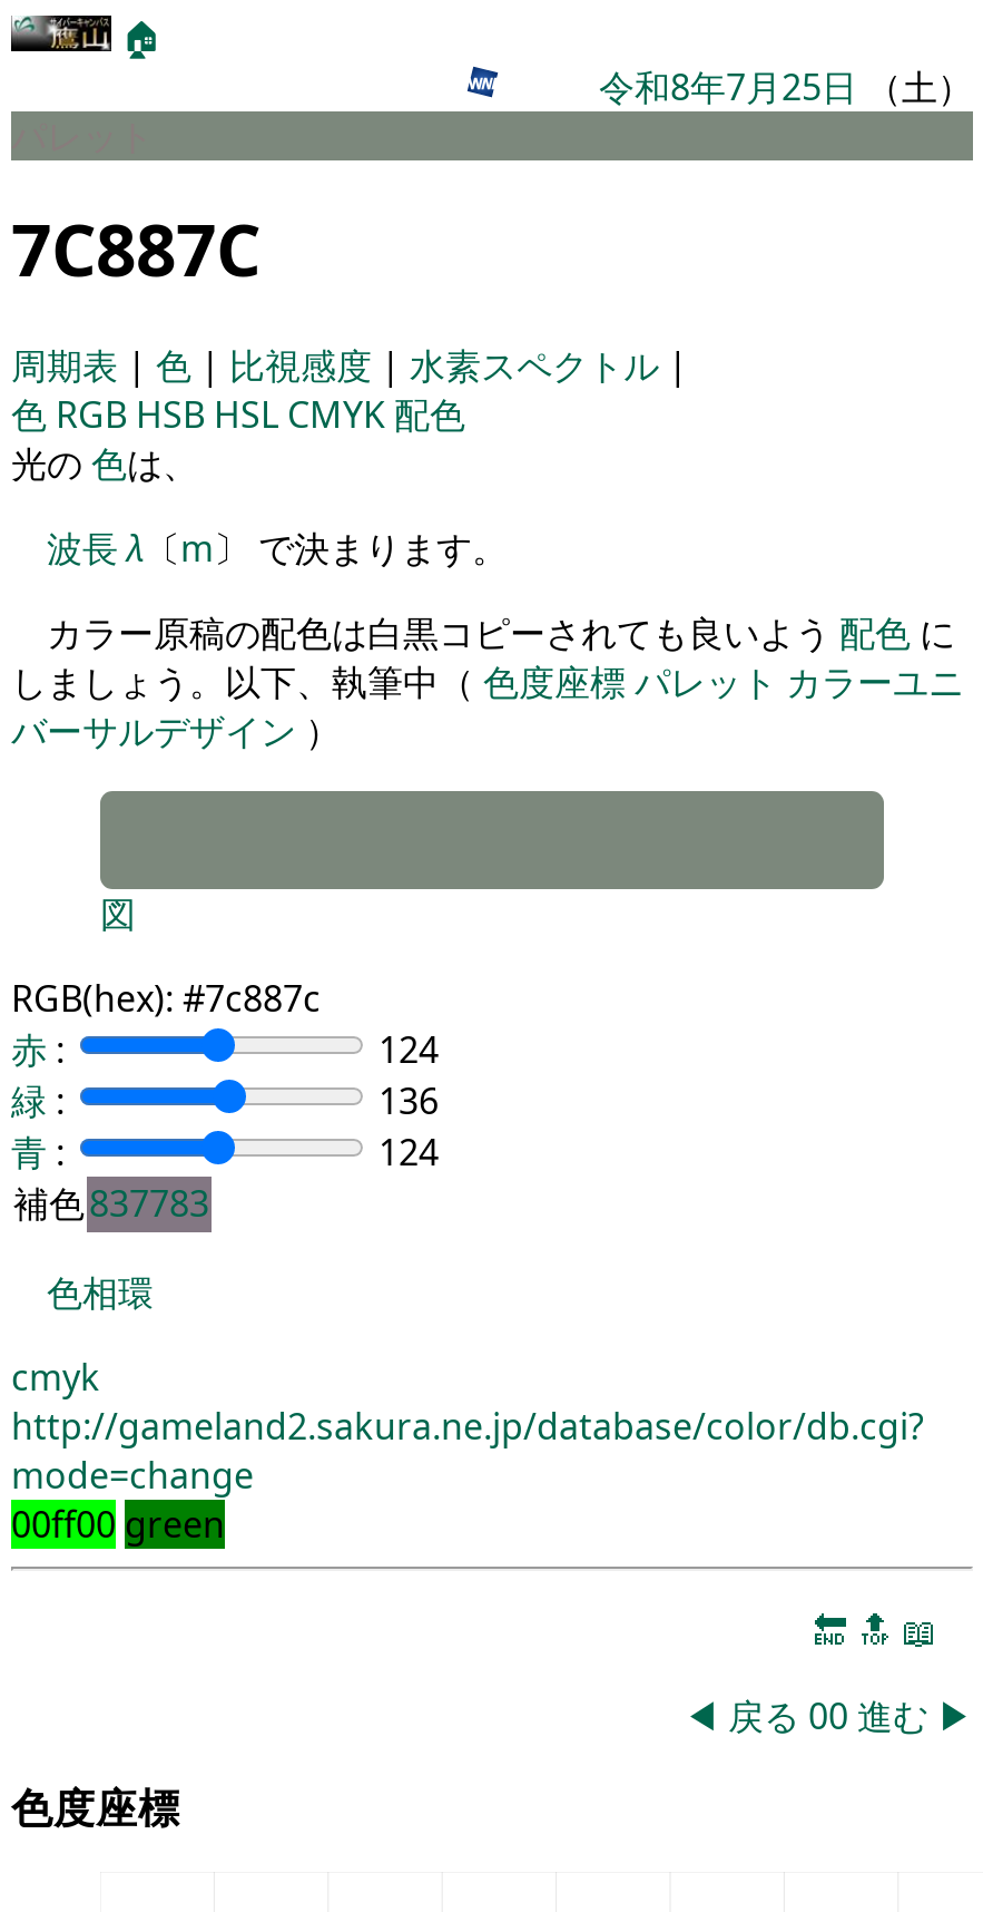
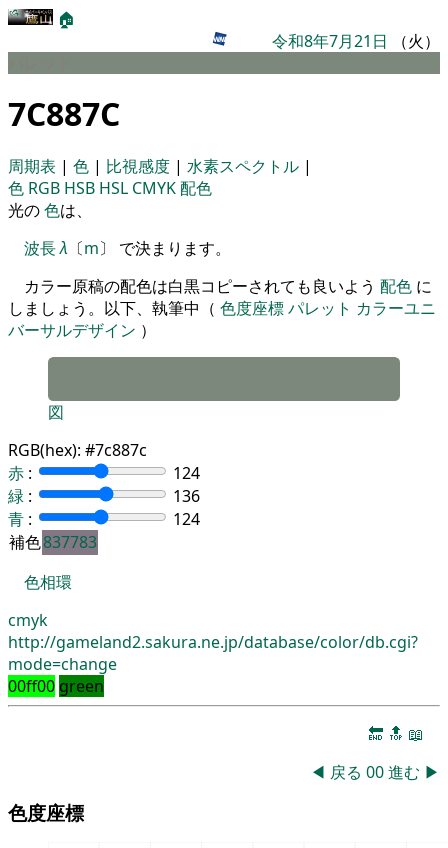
- 令和8年7月25日（土）
+ 令和8年7月21日（火）
